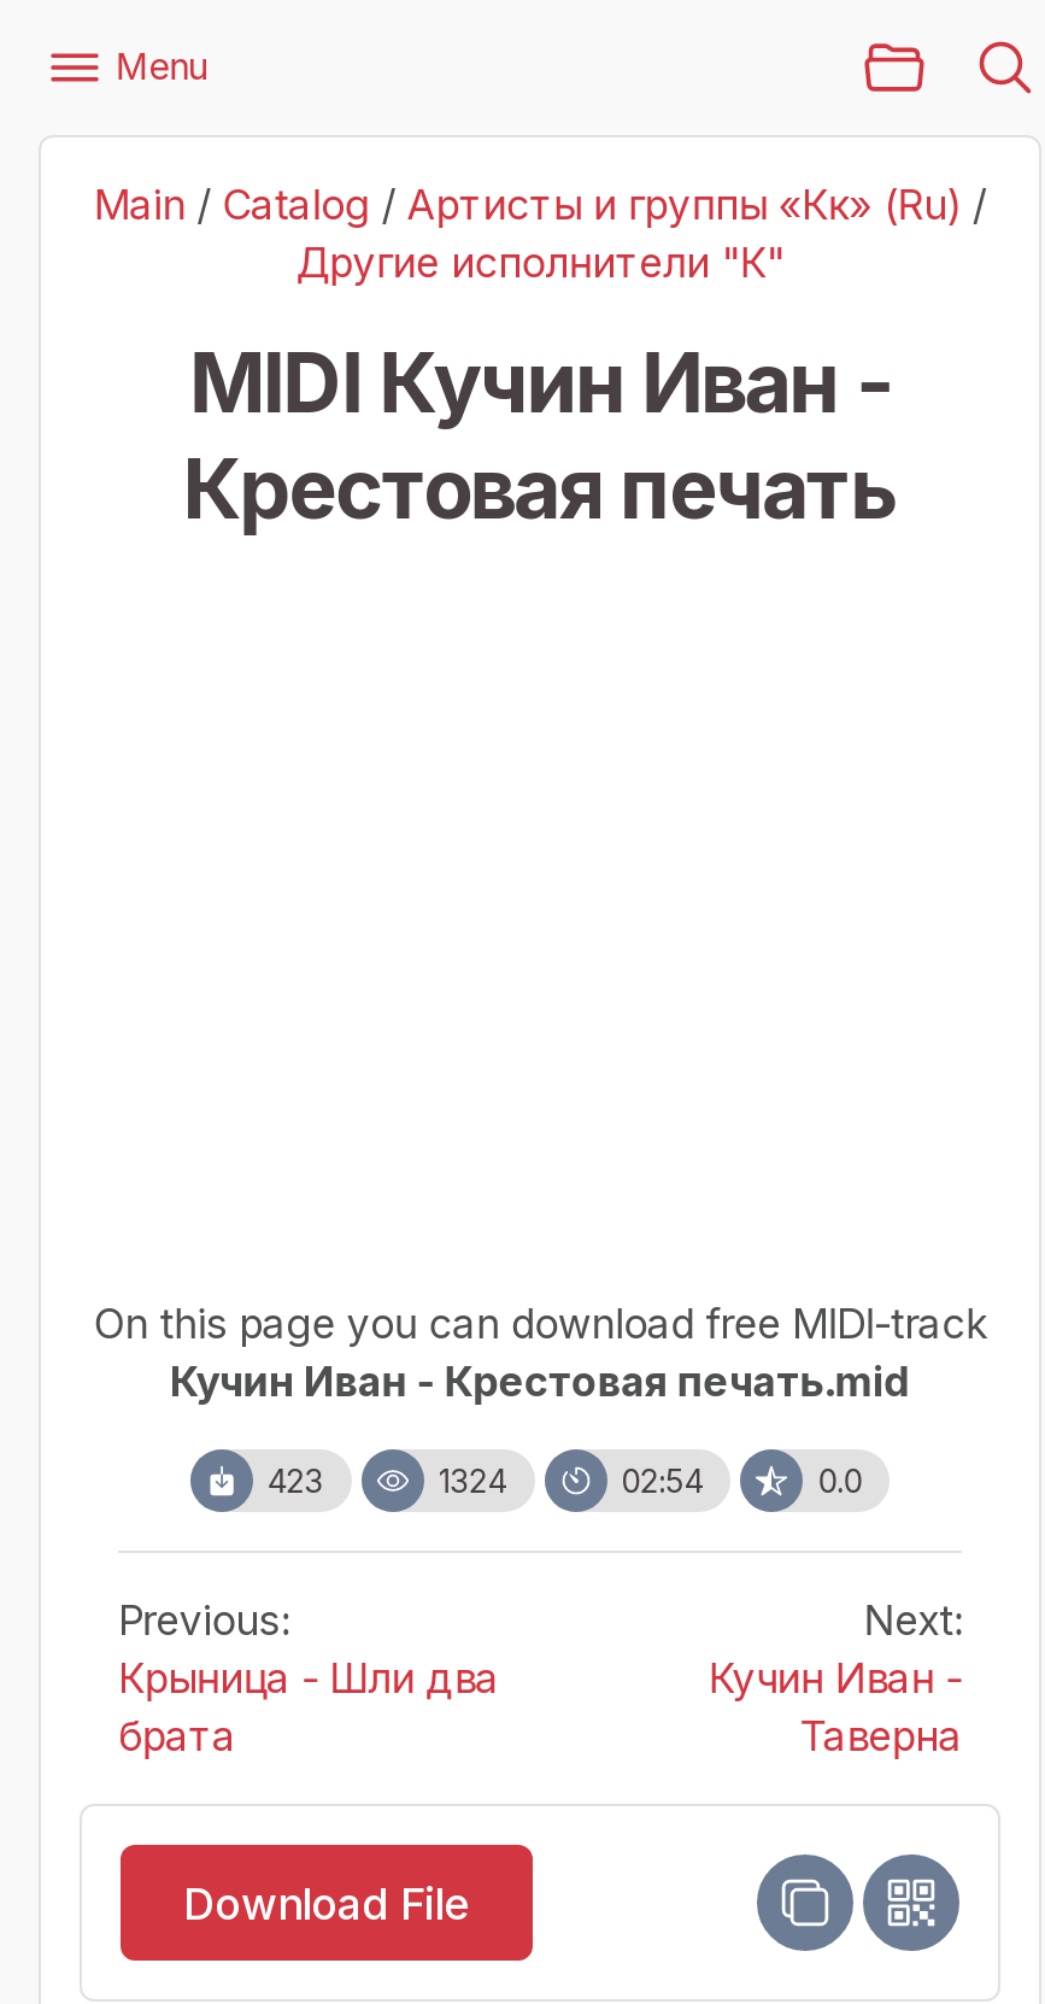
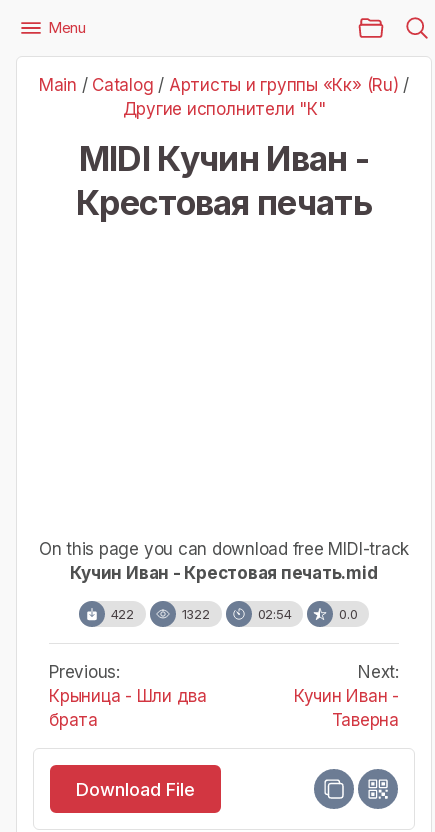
- 423
+ 422

- 1324
+ 1322
